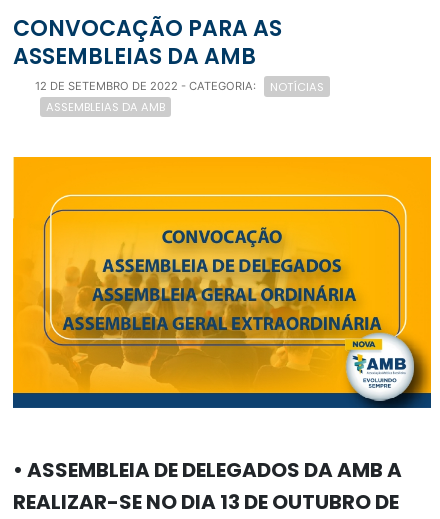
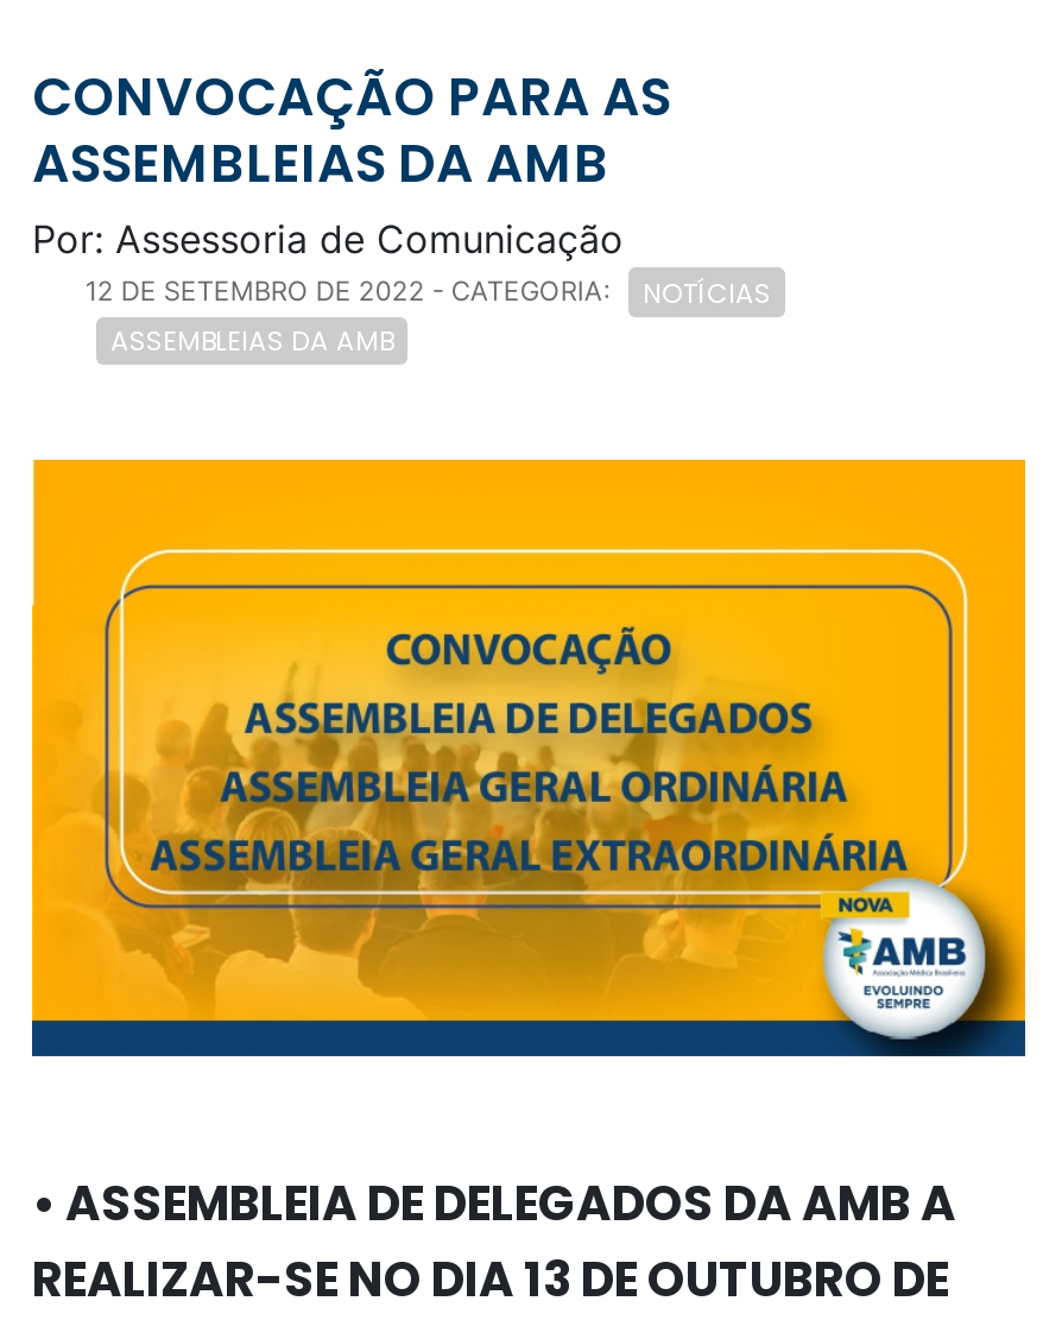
+ Por: Assessoria de Comunicação
